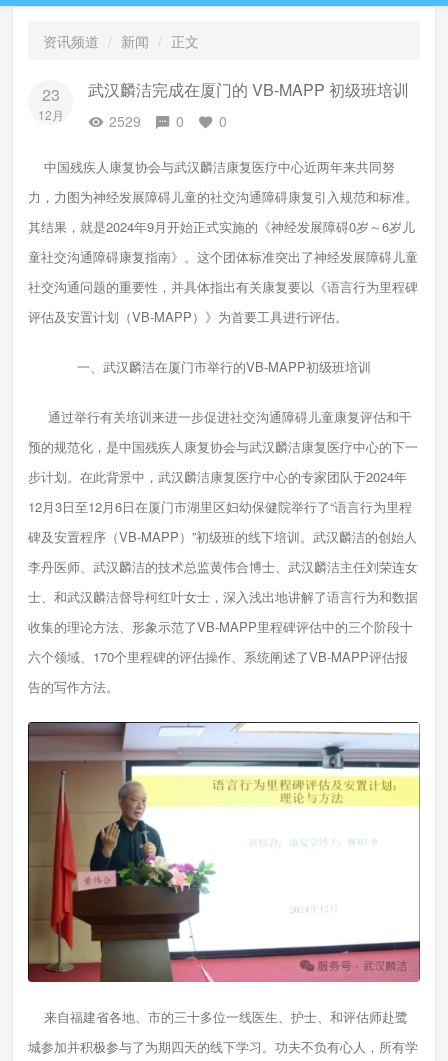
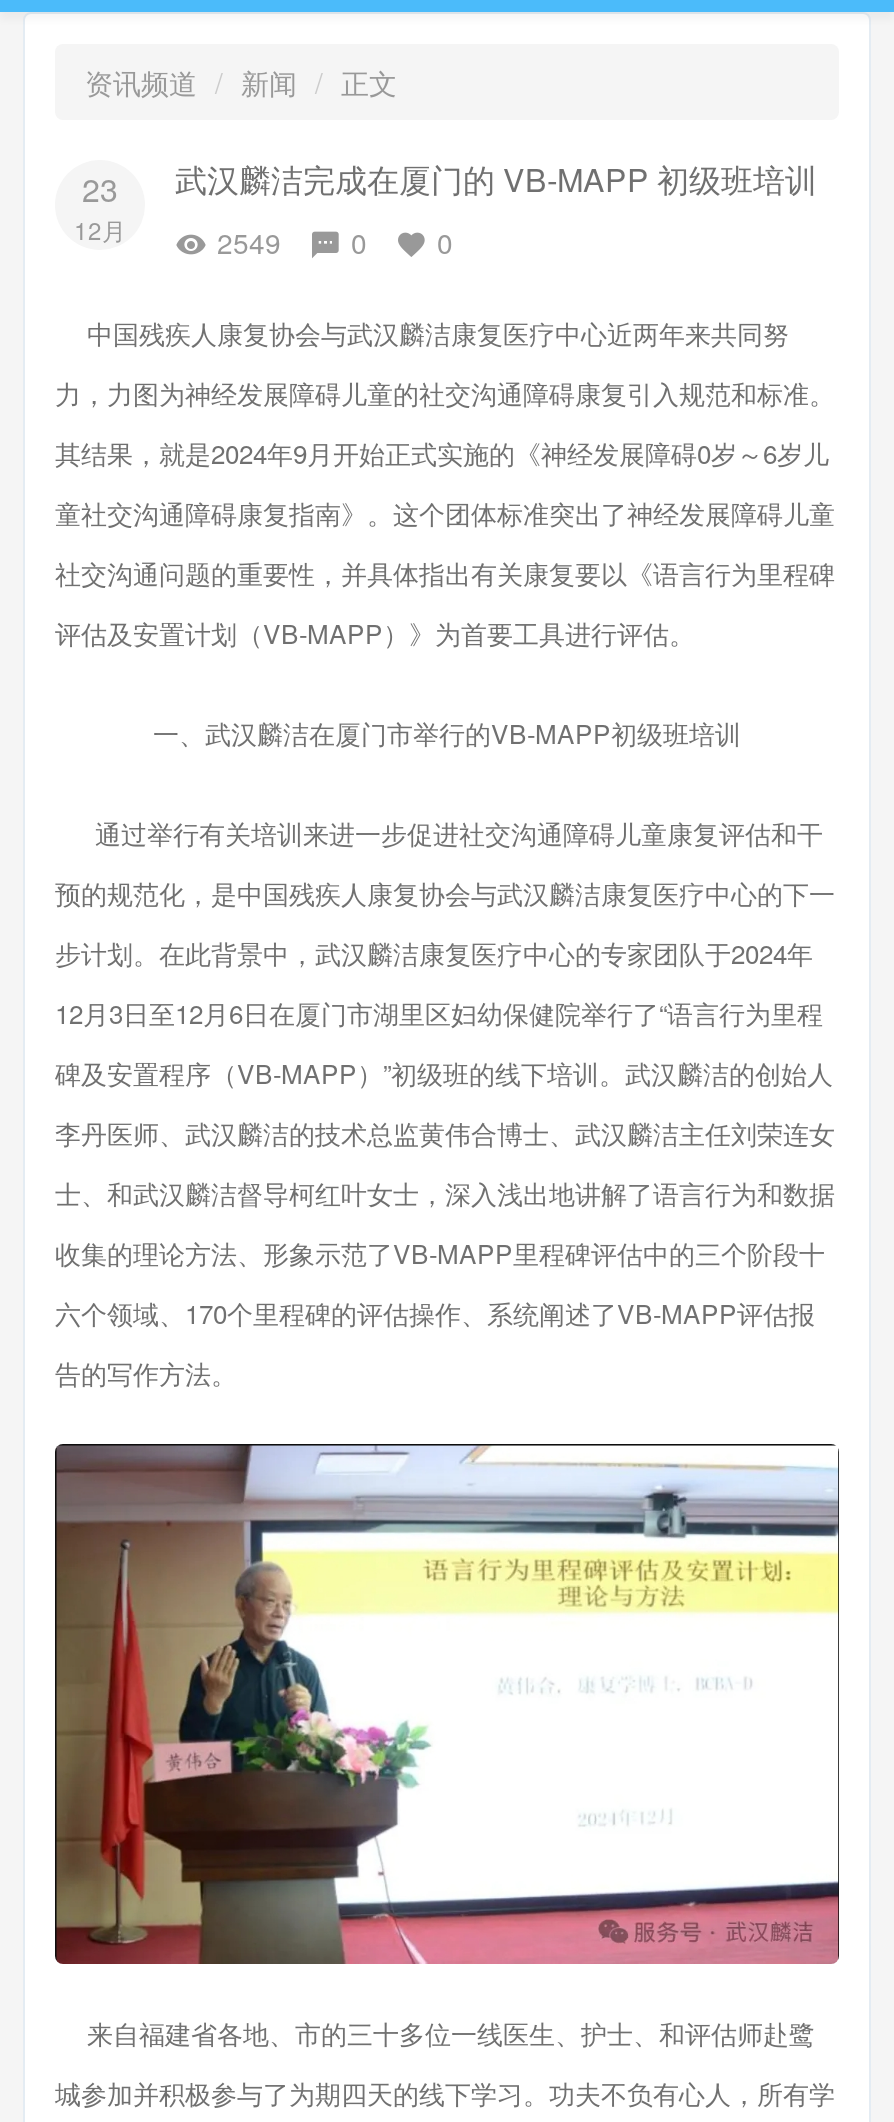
- 2529 0 0
+ 2549 0 0
